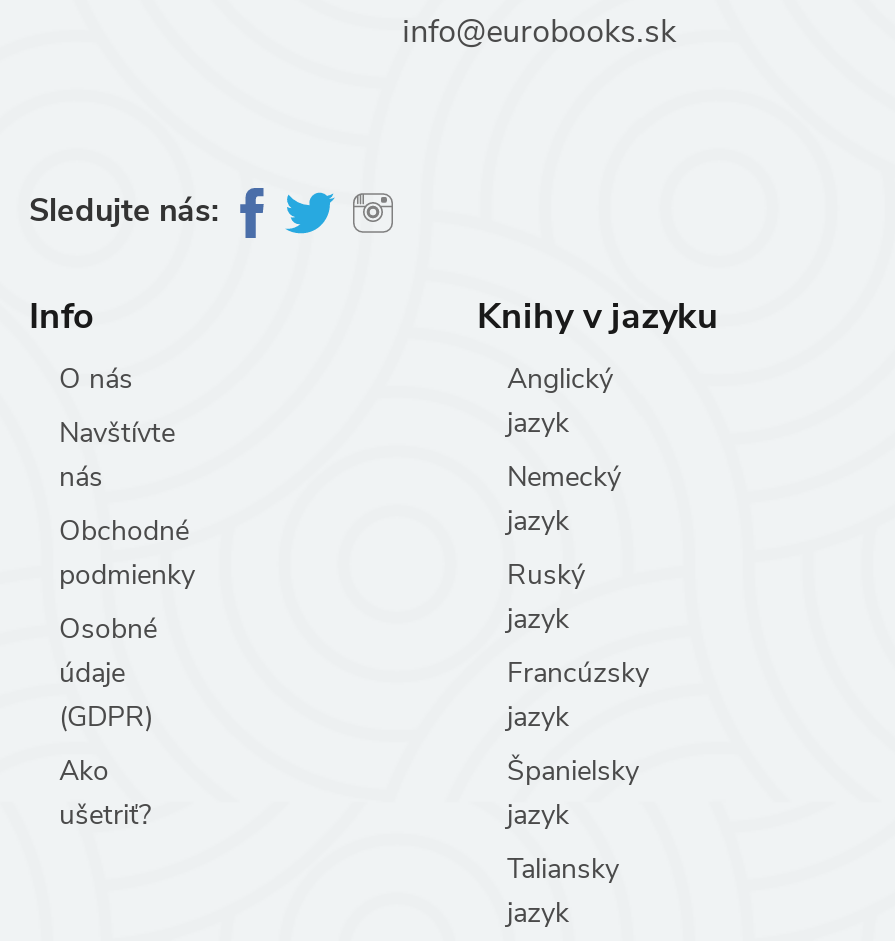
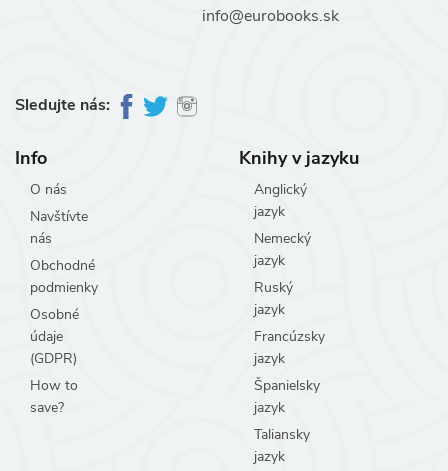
- Ako
- ušetriť?
+ How to
+ save?
